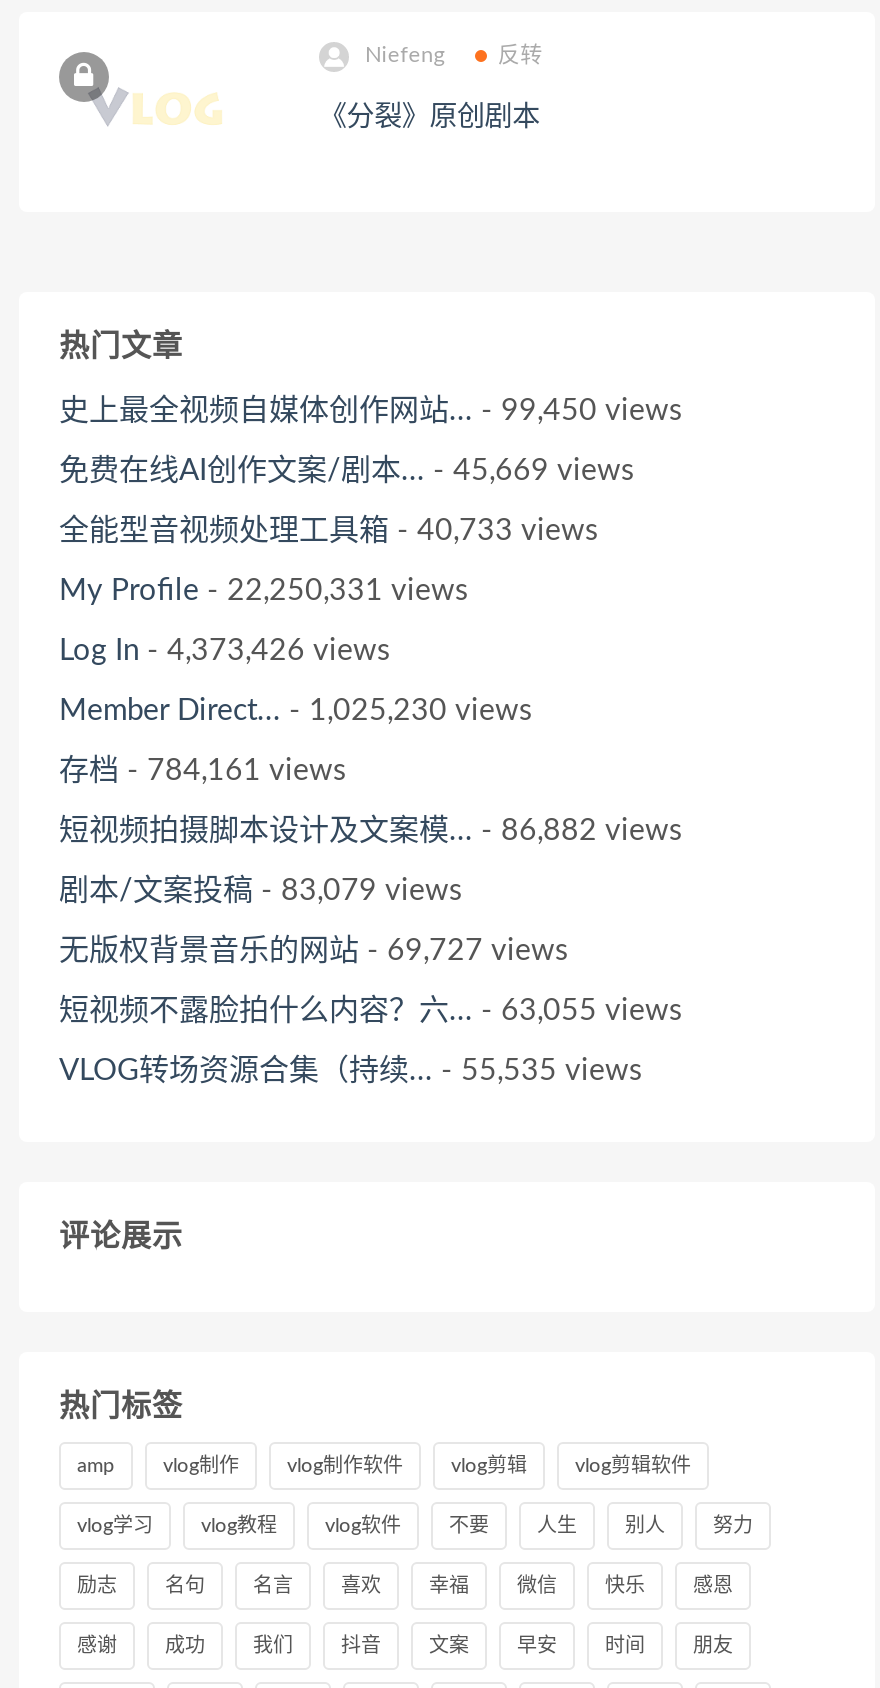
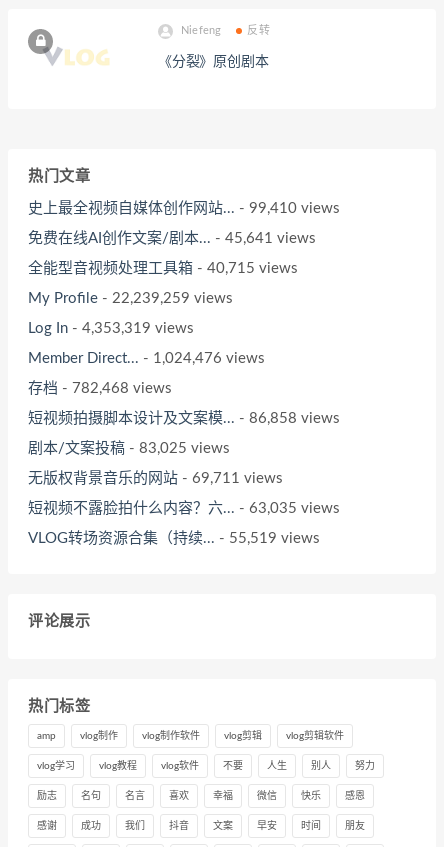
- 史上最全视频自媒体创作网站... - 99,450 views
+ 史上最全视频自媒体创作网站... - 99,410 views

- 免费在线AI创作文案/剧本... - 45,669 views
+ 免费在线AI创作文案/剧本... - 45,641 views

- 全能型音视频处理工具箱- 40,733 views
+ 全能型音视频处理工具箱- 40,715 views

- My Profile - 22,250,331 views
+ My Profile - 22,239,259 views

- Log In - 4,373,426 views
+ Log In - 4,353,319 views

- Member Direct... - 1,025,230 views
+ Member Direct... - 1,024,476 views

- 存档- 784,161 views
+ 存档- 782,468 views

- 短视频拍摄脚本设计及文案模... - 86,882 views
+ 短视频拍摄脚本设计及文案模... - 86,858 views

- 剧本/文案投稿- 83,079 views
+ 剧本/文案投稿- 83,025 views

- 无版权背景音乐的网站- 69,727 views
+ 无版权背景音乐的网站- 69,711 views

- 短视频不露脸拍什么内容？六... - 63,055 views
+ 短视频不露脸拍什么内容？六... - 63,035 views

- VLOG转场资源合集（持续... - 55,535 views
+ VLOG转场资源合集（持续... - 55,519 views
